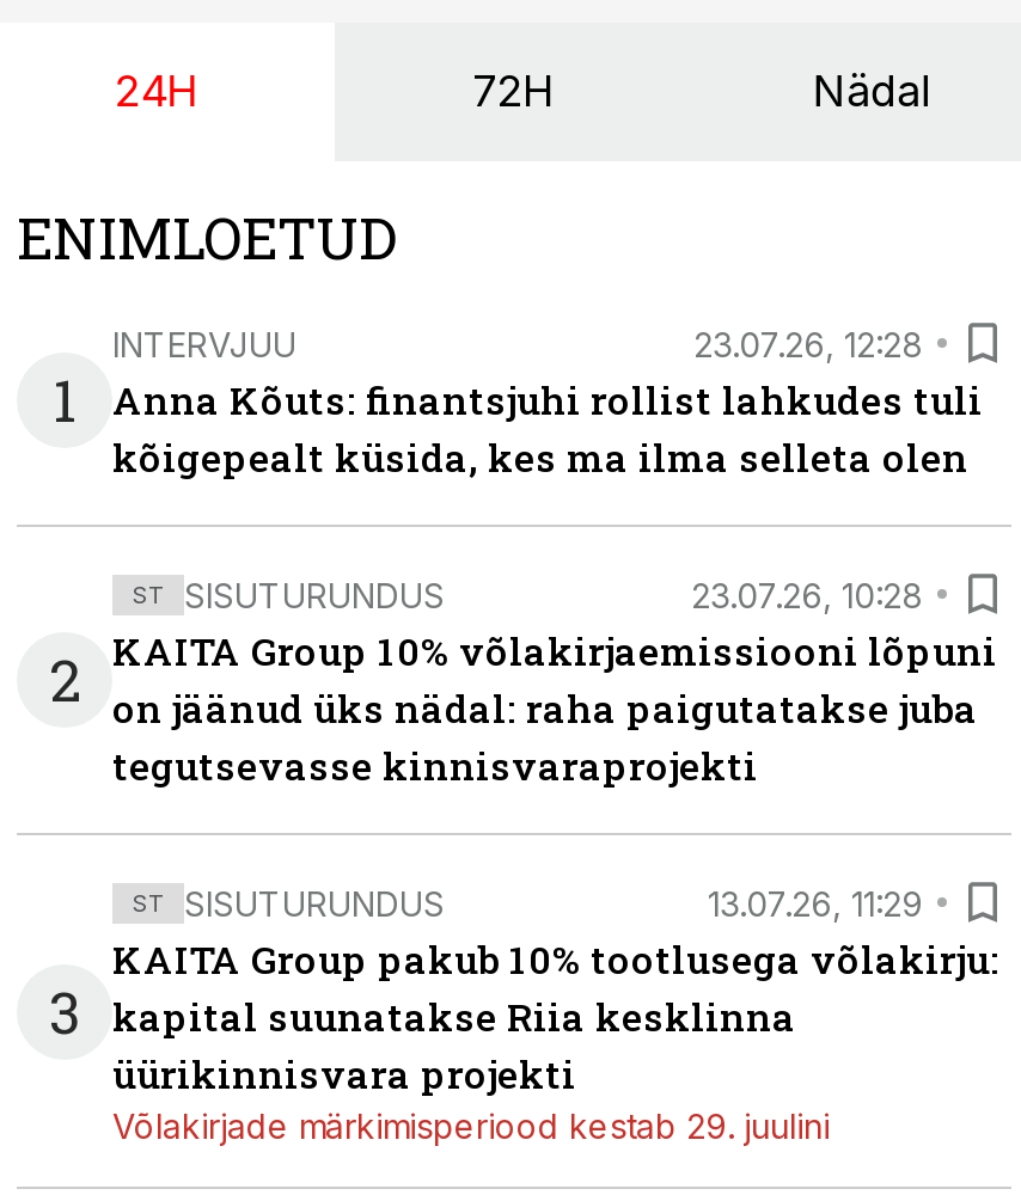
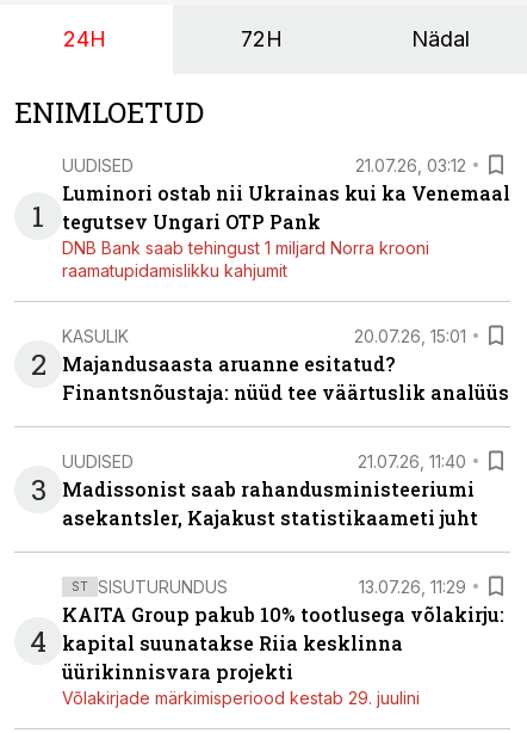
- INTERVJUU
- 23.07.26, 12:28
- Anna Kõuts: finantsjuhi rollist lahkudes tuli
- kõigepealt küsida, kes ma ilma selleta olen
+ UUDISED
+ 21.07.26, 03:12
+ Luminori ostab nii Ukrainas kui ka Venemaal
+ tegutsev Ungari OTP Pank
+ DNB Bank saab tehingust 1 miljard Norra krooni
+ raamatupidamislikku kahjumit

- ST
- SISUTURUNDUS
- 23.07.26, 10:28
- KAITA Group 10% võlakirjaemissiooni lõpuni
- on jäänud üks nädal: raha paigutatakse juba
- tegutsevasse kinnisvaraprojekti
+ KASULIK
+ 20.07.26, 15:01
+ Majandusaasta aruanne esitatud?
+ Finantsnõustaja: nüüd tee väärtuslik analüüs

+ UUDISED
+ 21.07.26, 11:40
+ Madissonist saab rahandusministeeriumi
+ asekantsler, Kajakust statistikaameti juht
+ 4
